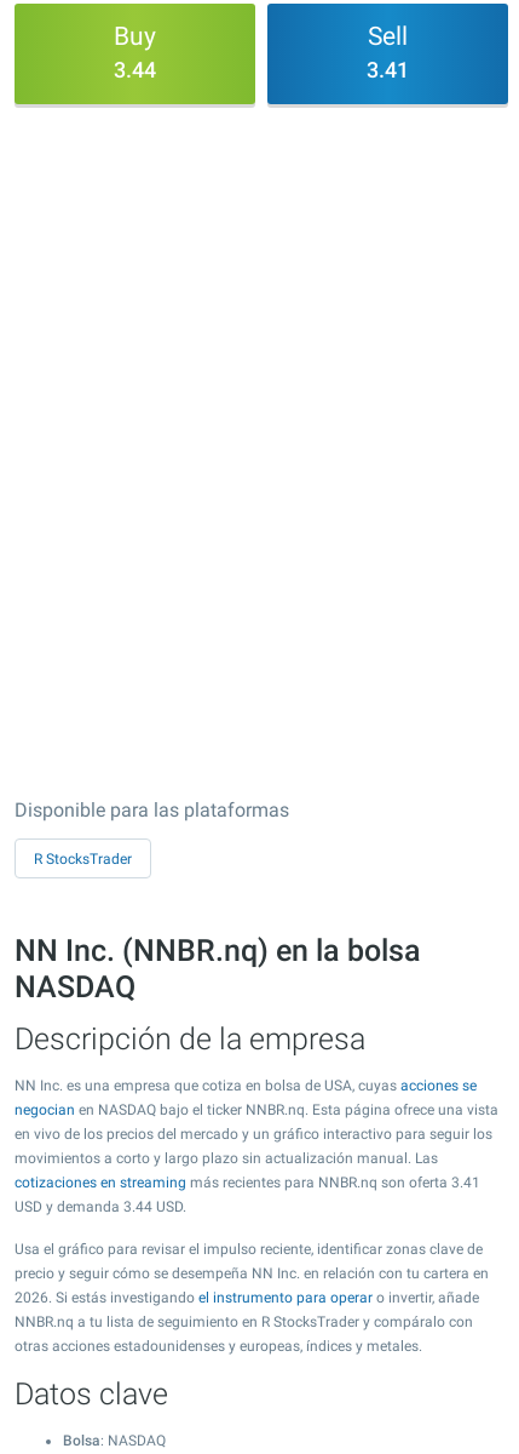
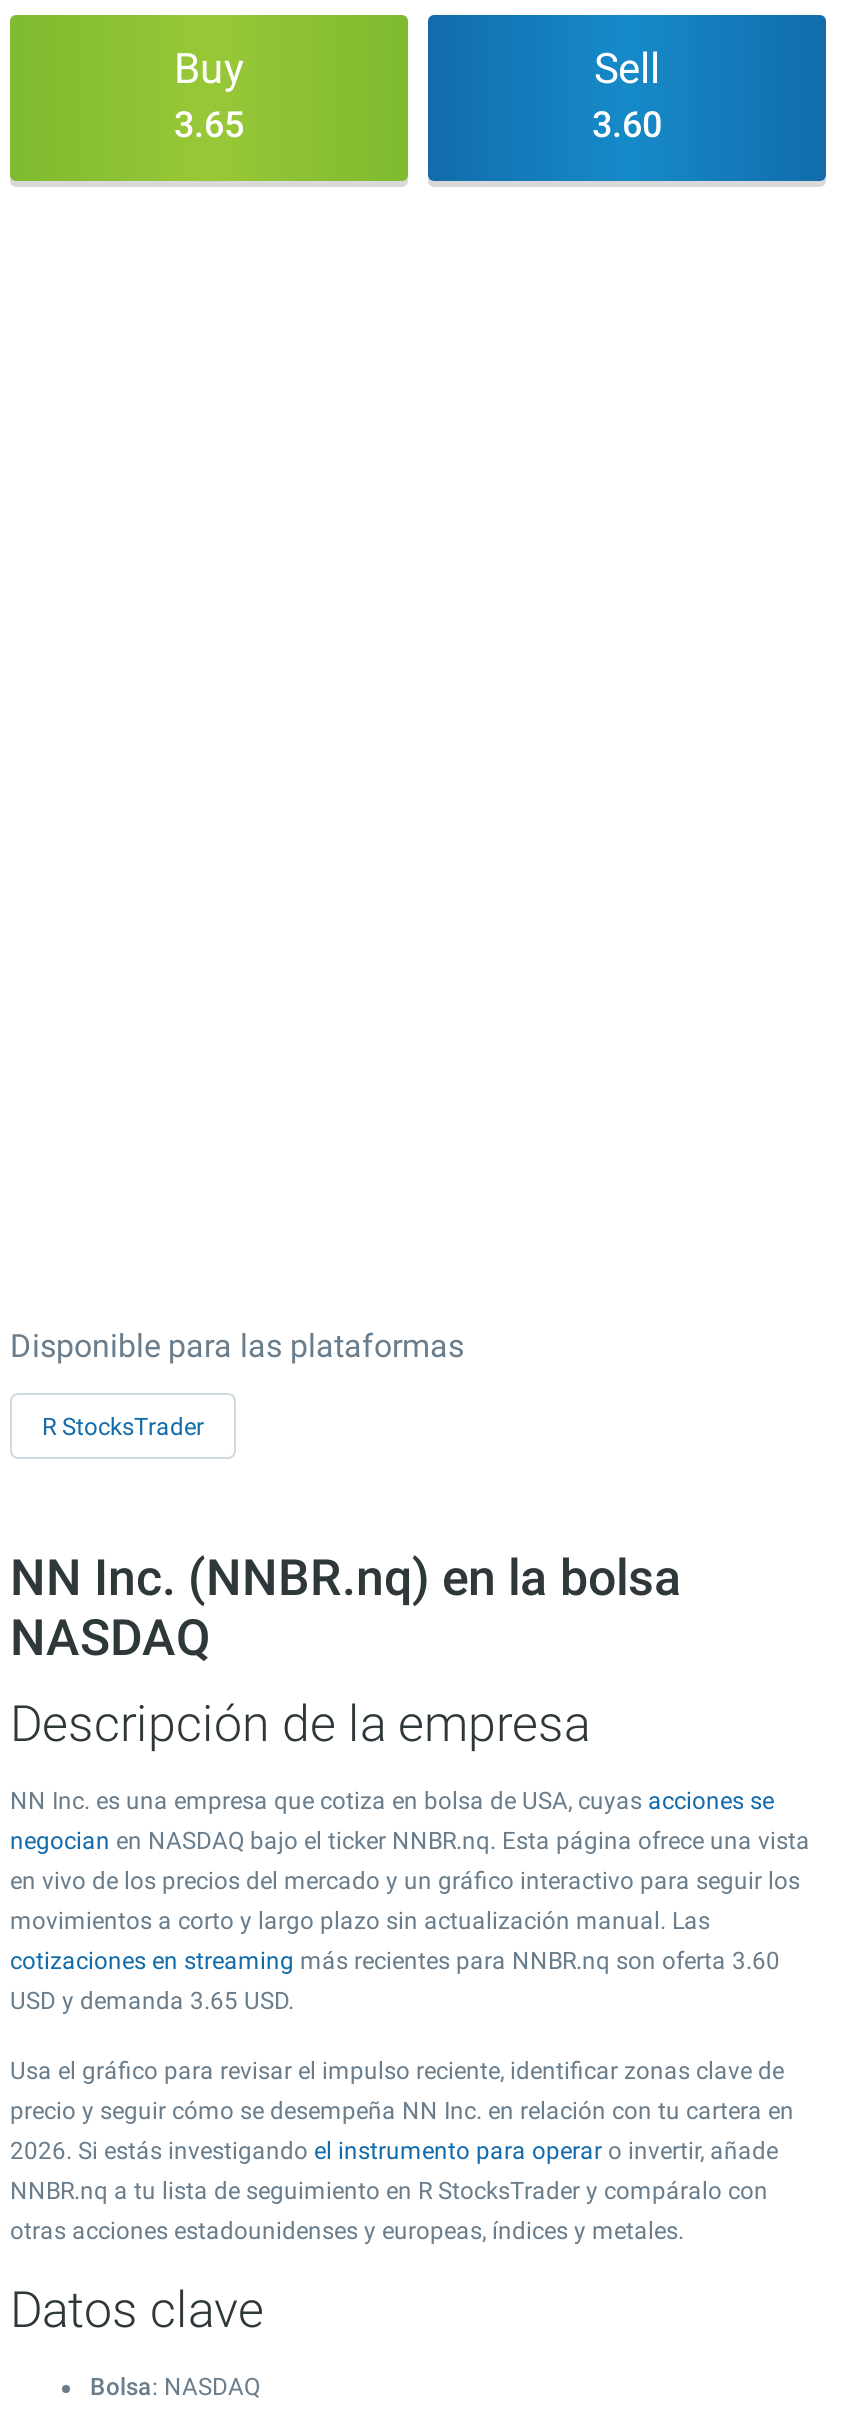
- 3.44
+ 3.65

- 3.41
+ 3.60

- cotizaciones en streaming más recientes para NNBR.nq son oferta 3.41
+ cotizaciones en streaming más recientes para NNBR.nq son oferta 3.60

- USD y demanda 3.44 USD.
+ USD y demanda 3.65 USD.
